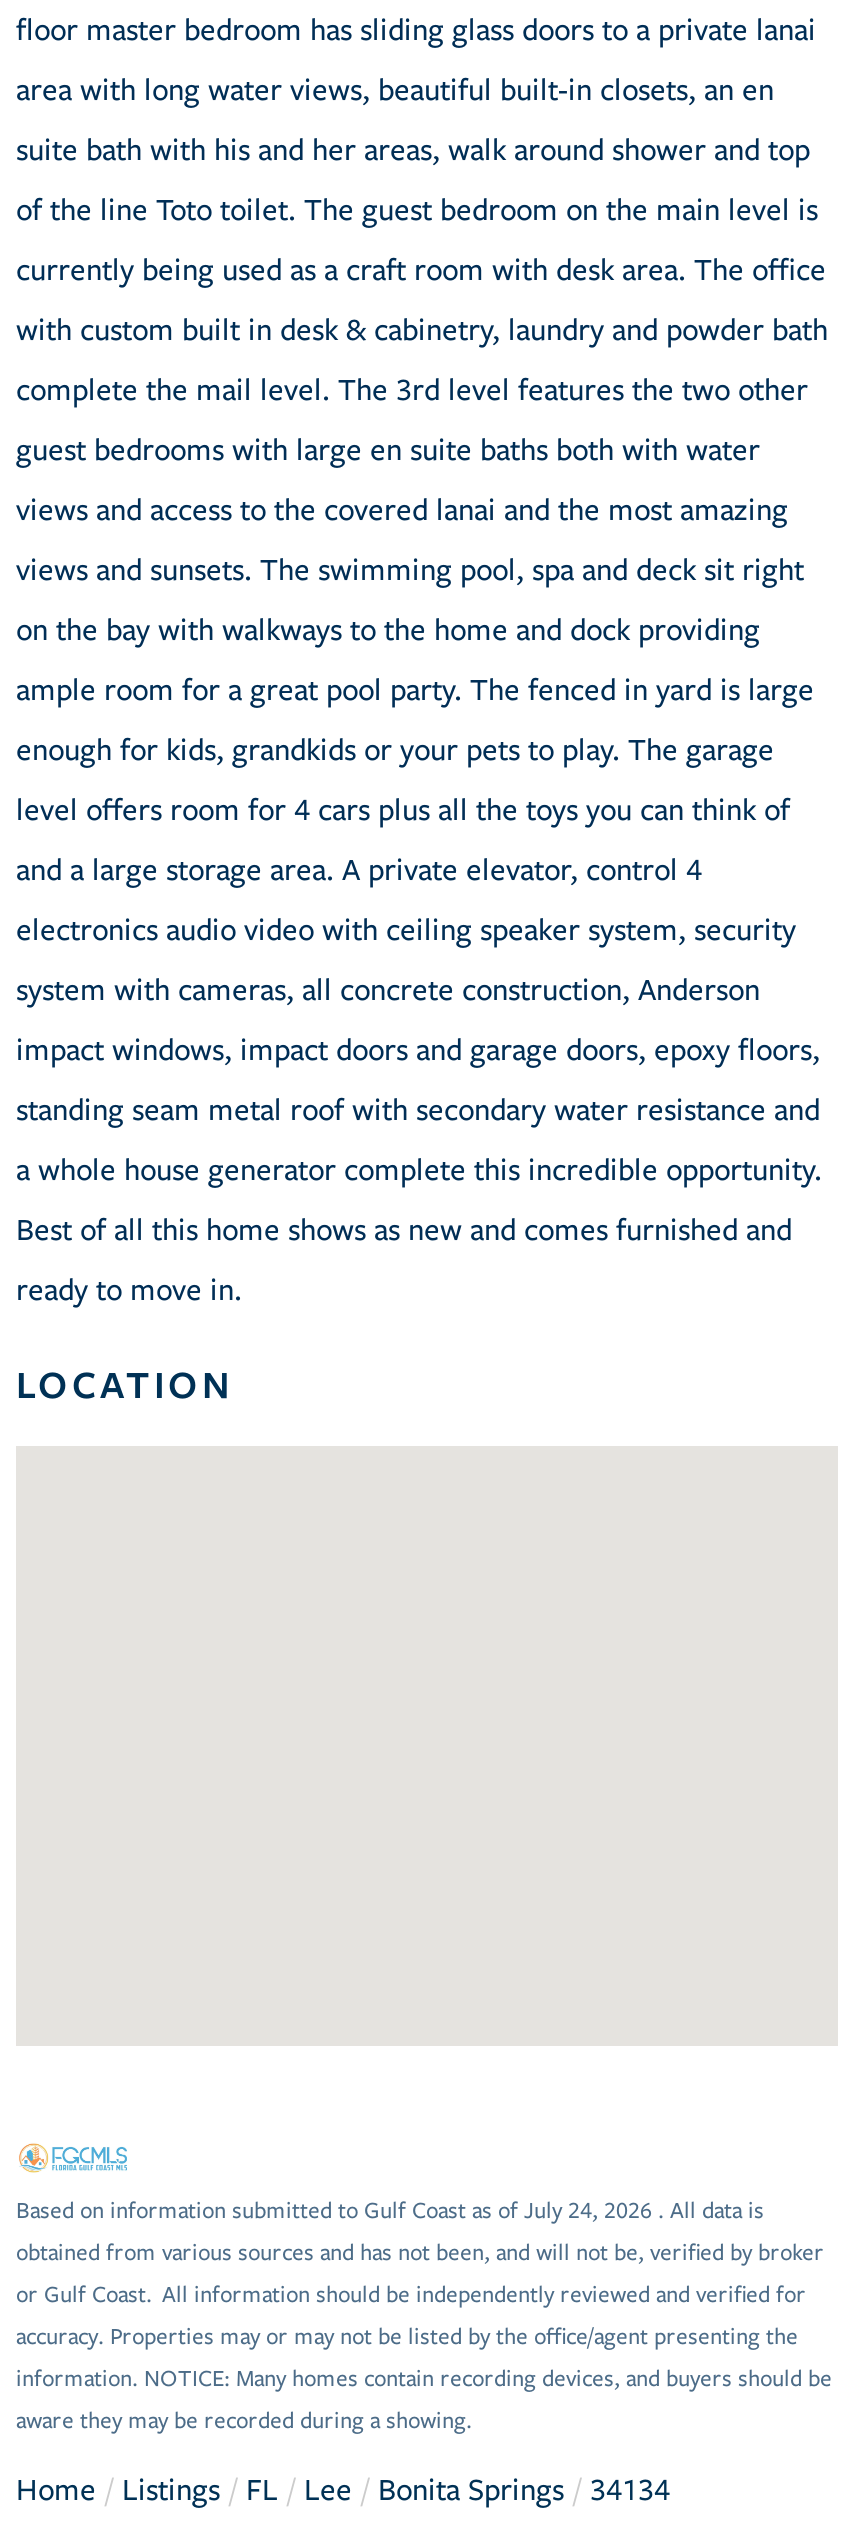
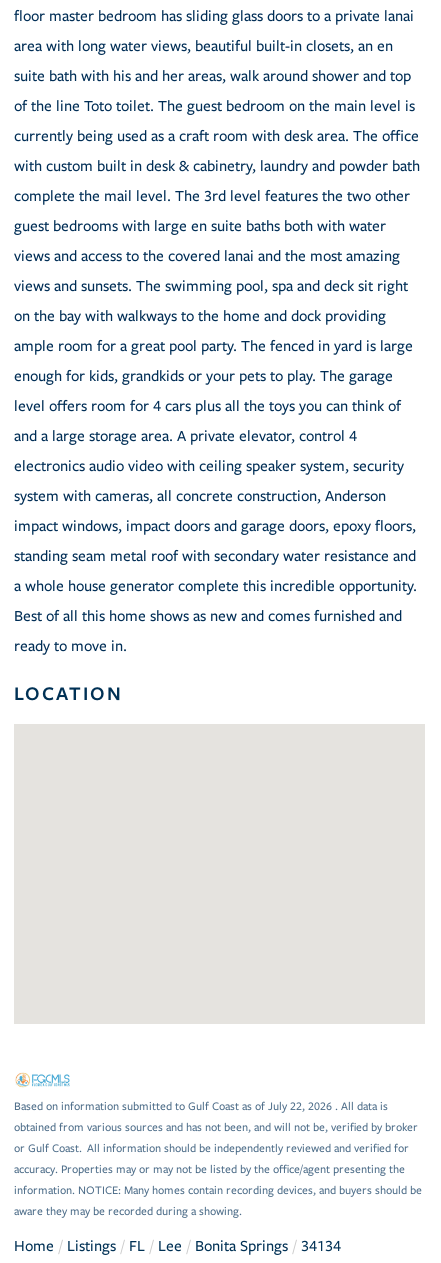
- Based on information submitted to Gulf Coast as of July 24, 2026 . All data is
+ Based on information submitted to Gulf Coast as of July 22, 2026 . All data is
